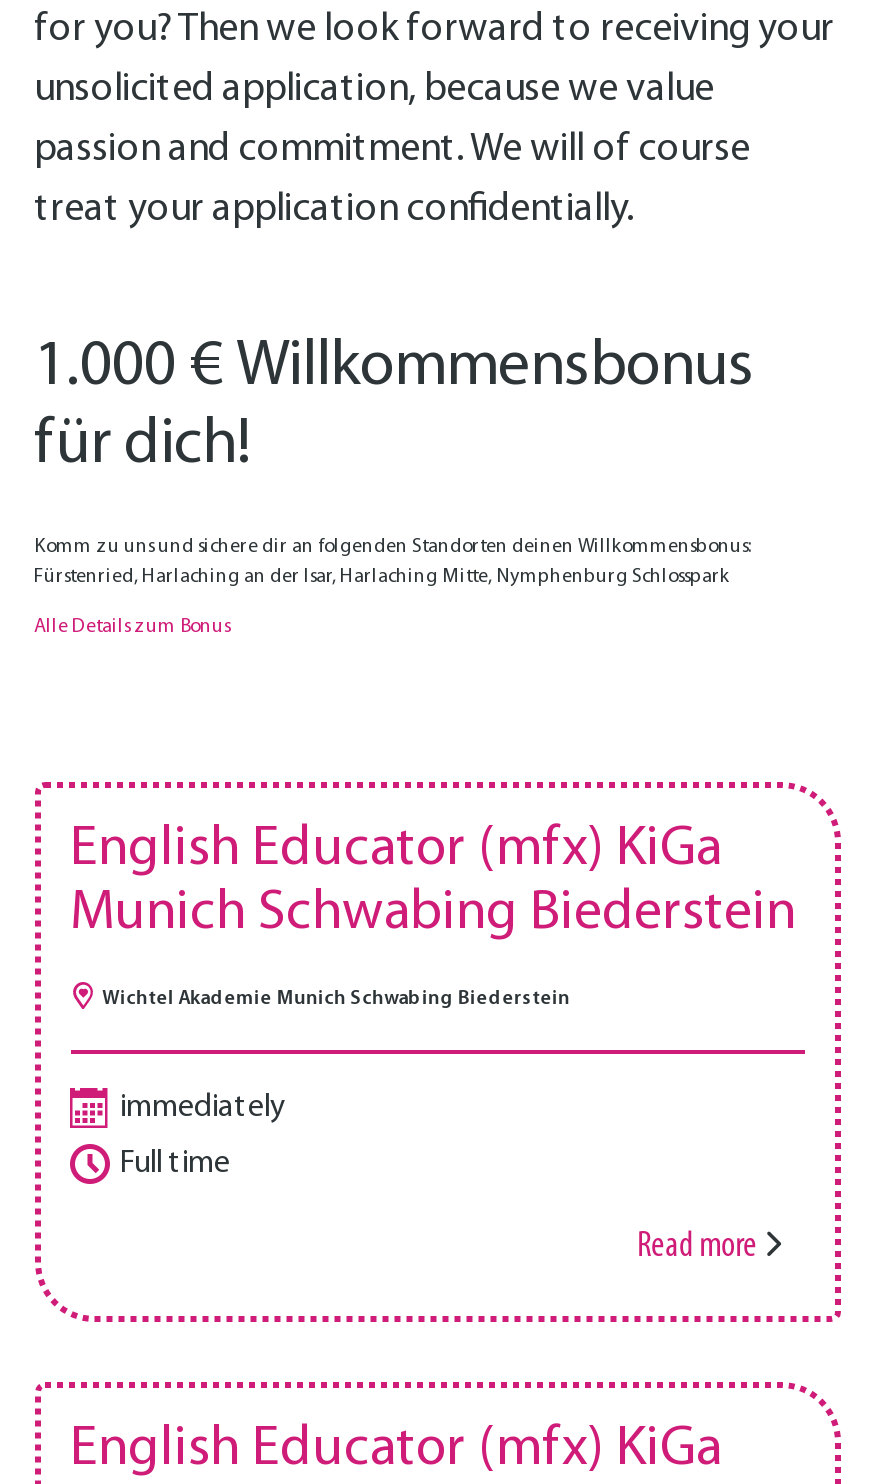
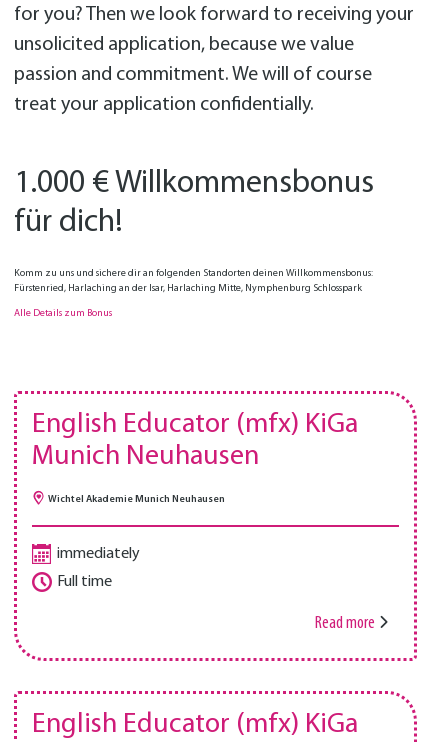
- Munich Schwabing Biederstein
+ Munich Neuhausen

- Wichtel Akademie Munich Schwabing Biederstein
+ Wichtel Akademie Munich Neuhausen
